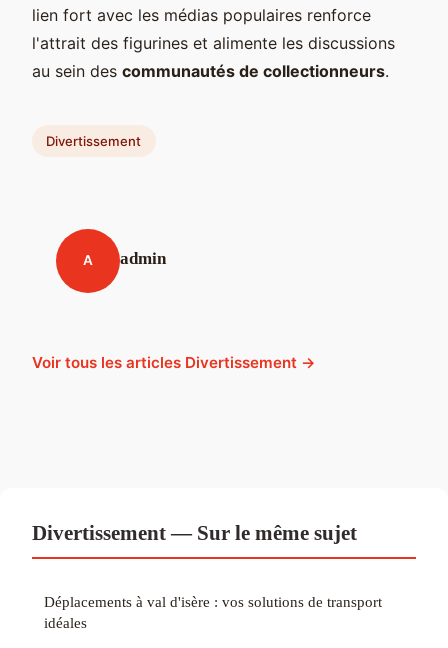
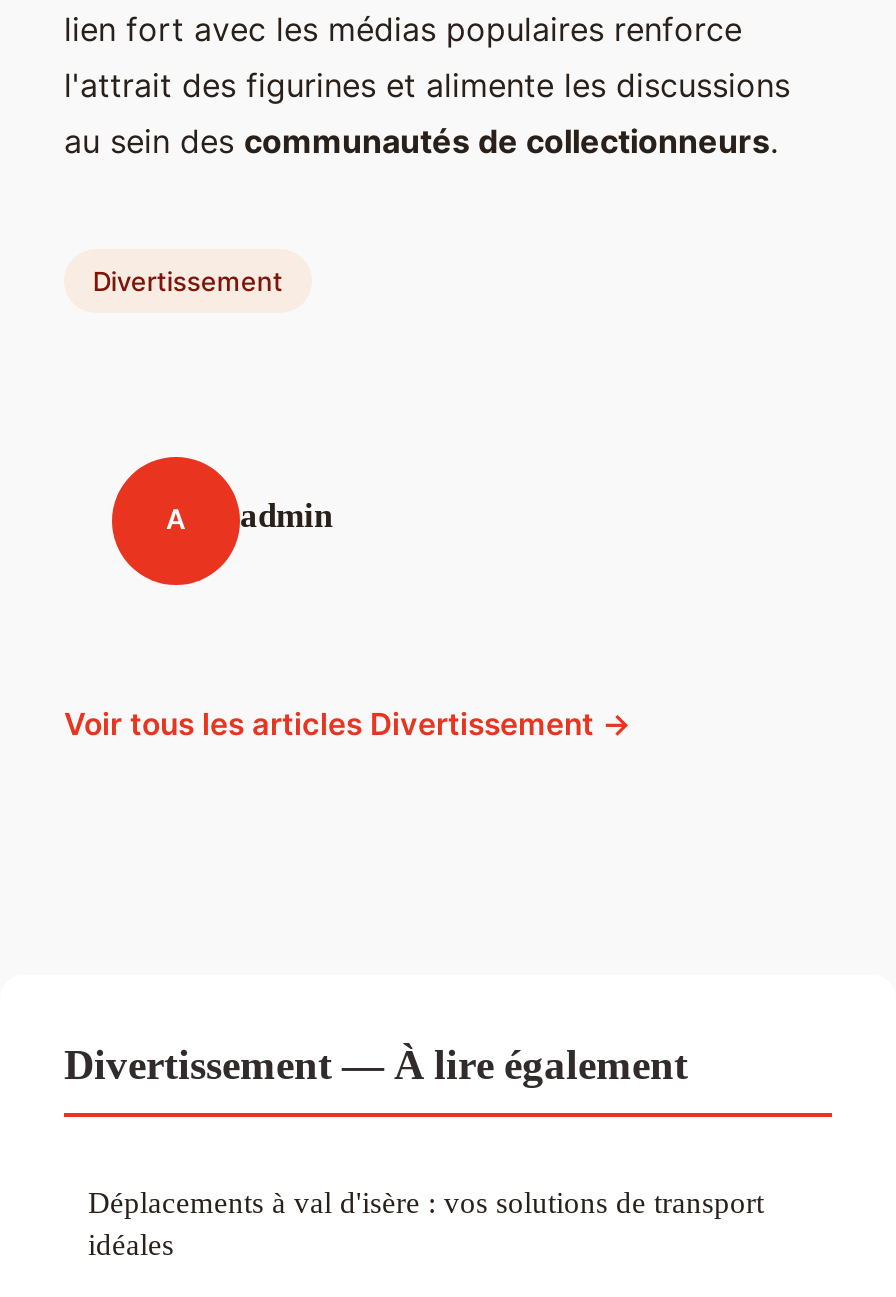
- Divertissement — Sur le même sujet
+ Divertissement — À lire également
